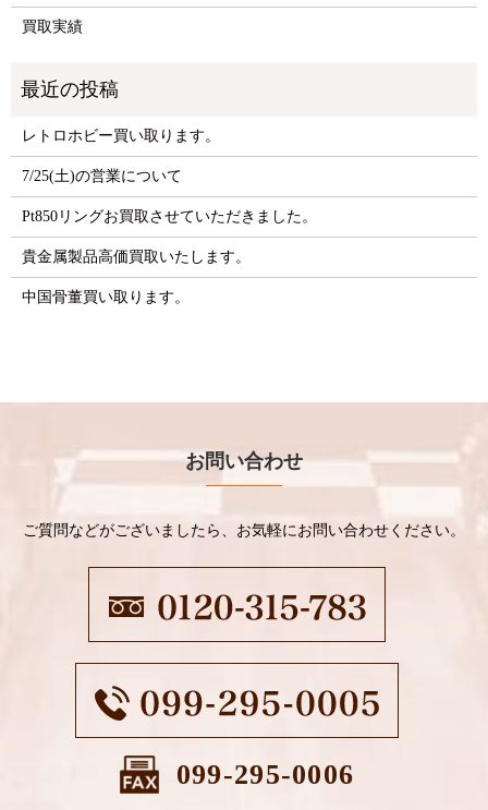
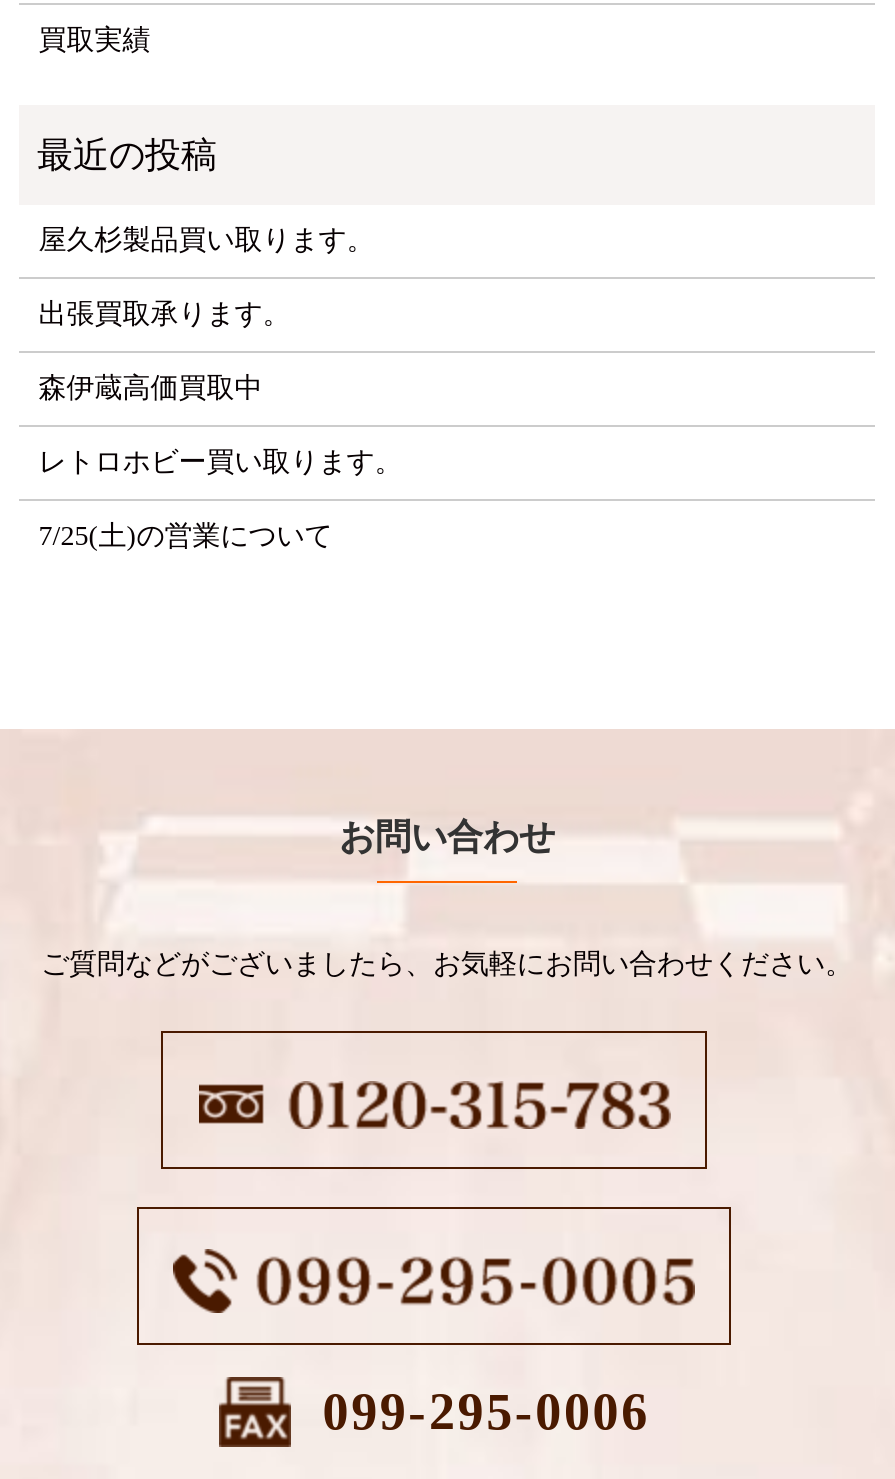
+ 屋久杉製品買い取ります。
+ 出張買取承ります。
+ 森伊蔵高価買取中

moved down: レトロホビー買い取ります。 | 7/25(土)の営業について

- Pt850リングお買取させていただきました。
- 貴金属製品高価買取いたします。
- 中国骨董買い取ります。
